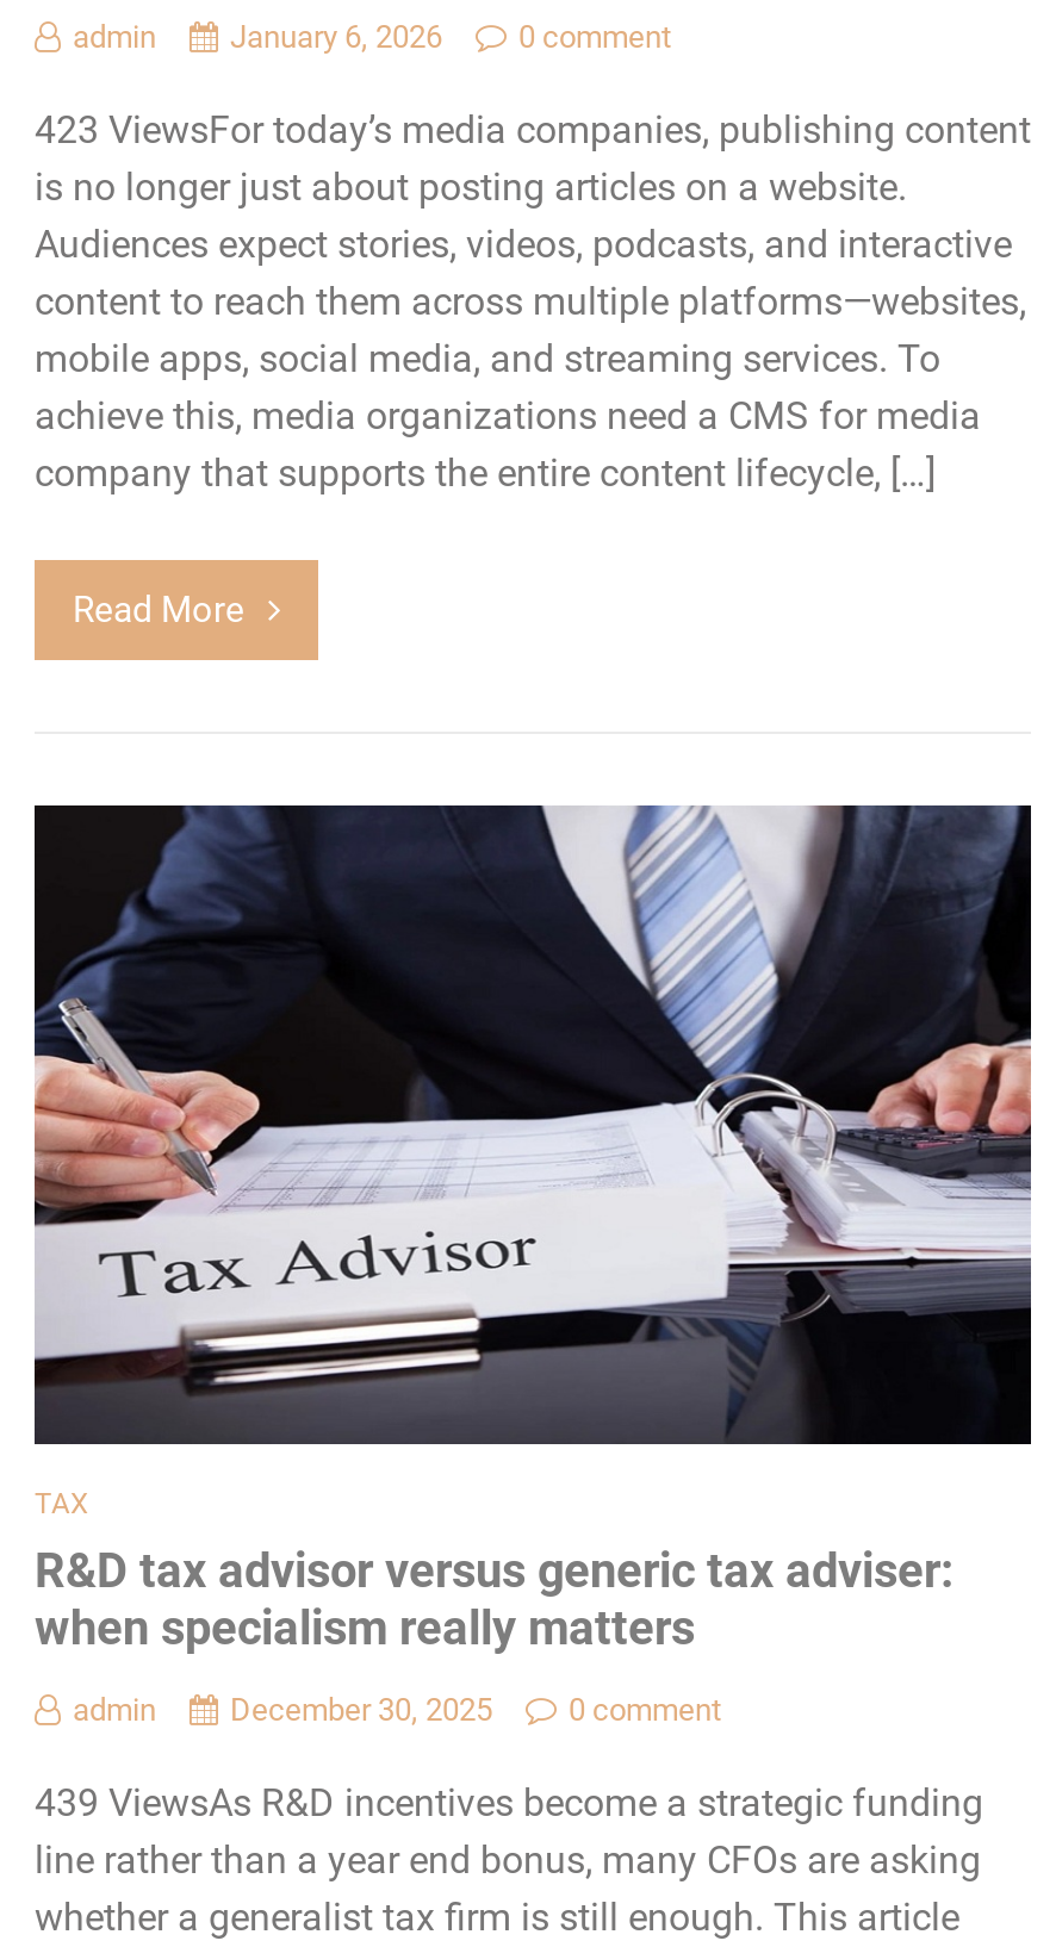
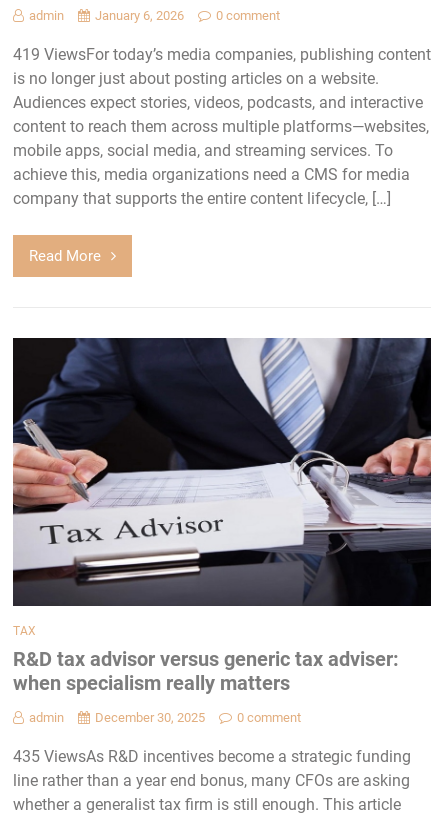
- 423 ViewsFor today’s media companies, publishing content
+ 419 ViewsFor today’s media companies, publishing content

- 439 ViewsAs R&D incentives become a strategic funding
+ 435 ViewsAs R&D incentives become a strategic funding
